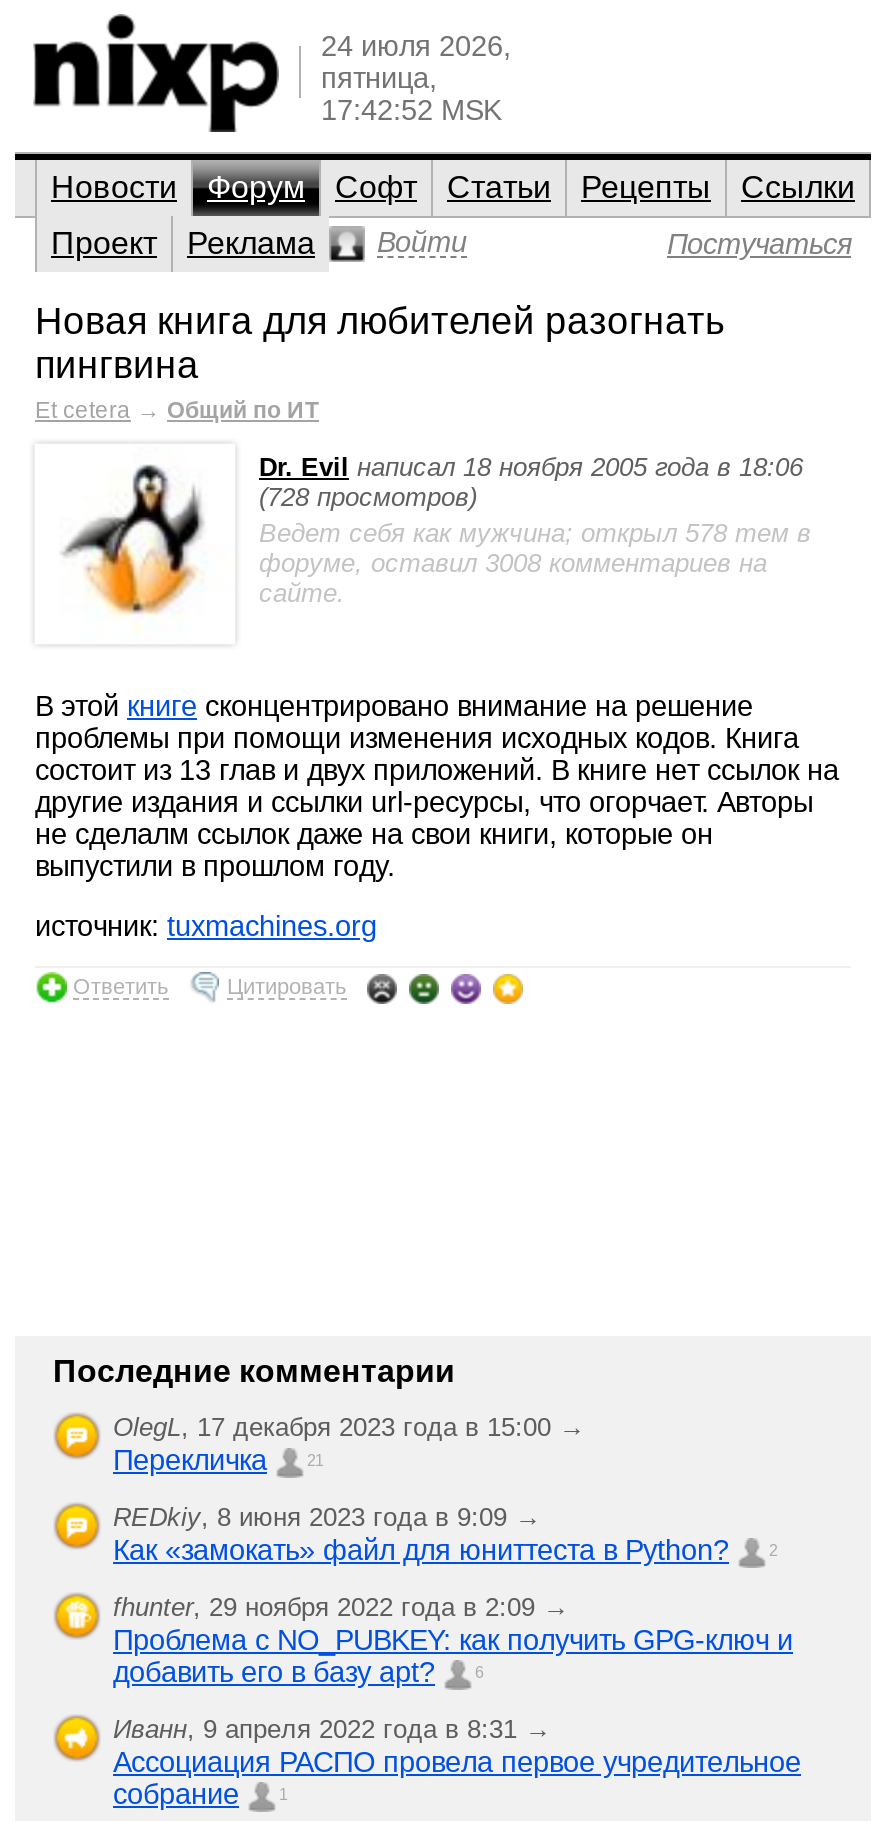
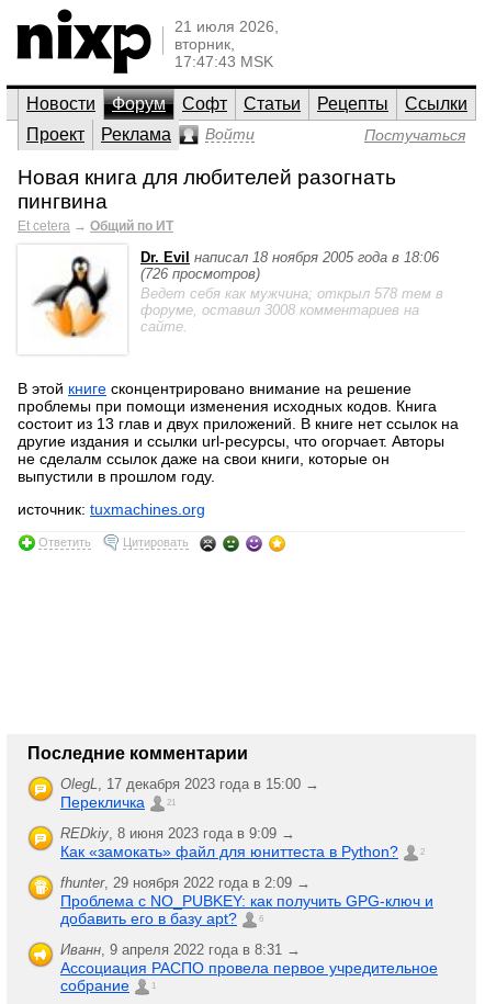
- 24 июля 2026,
- пятница,
- 17:42:52 MSK
+ 21 июля 2026,
+ вторник,
+ 17:47:43 MSK

- (728 просмотров)
+ (726 просмотров)
